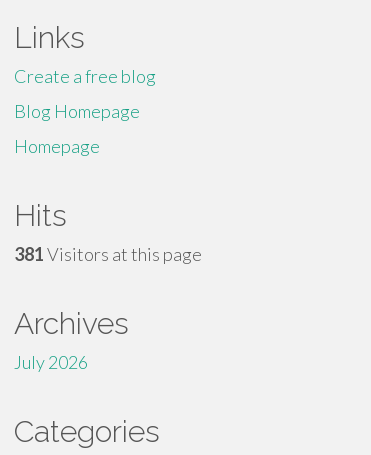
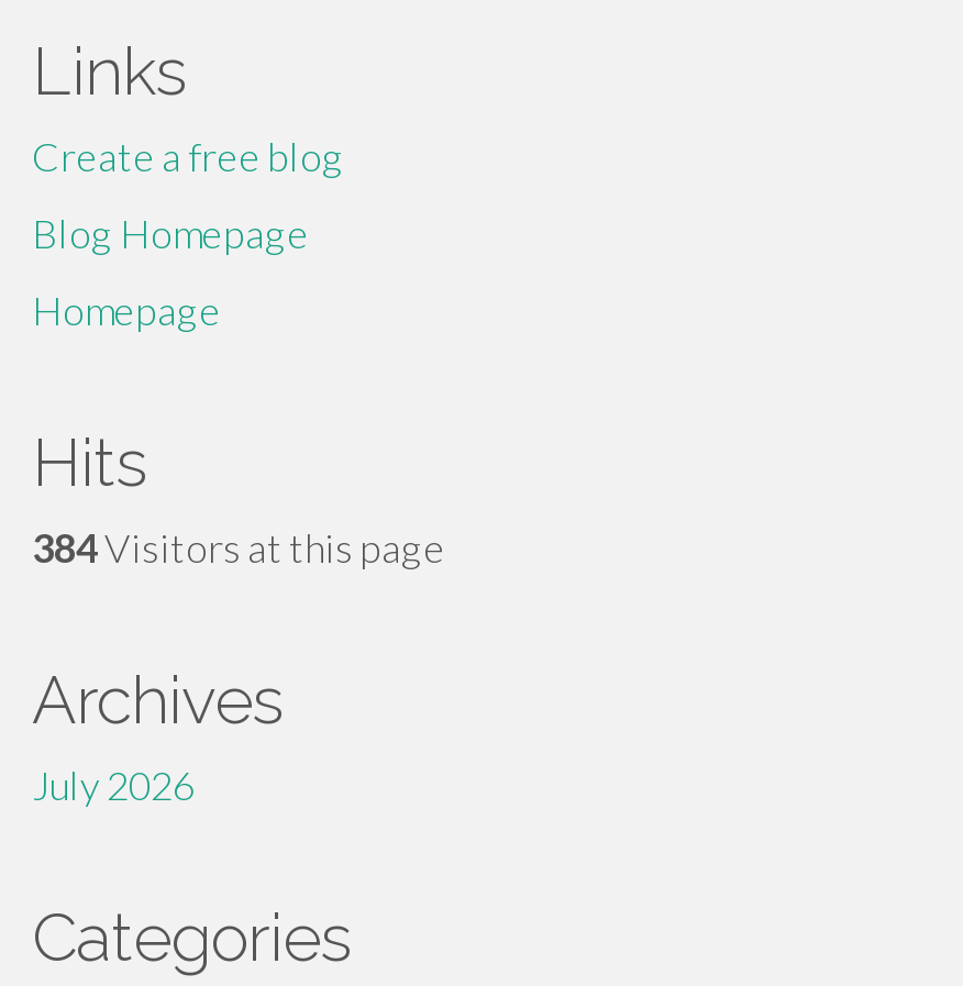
- 381Visitors at this page
+ 384Visitors at this page
